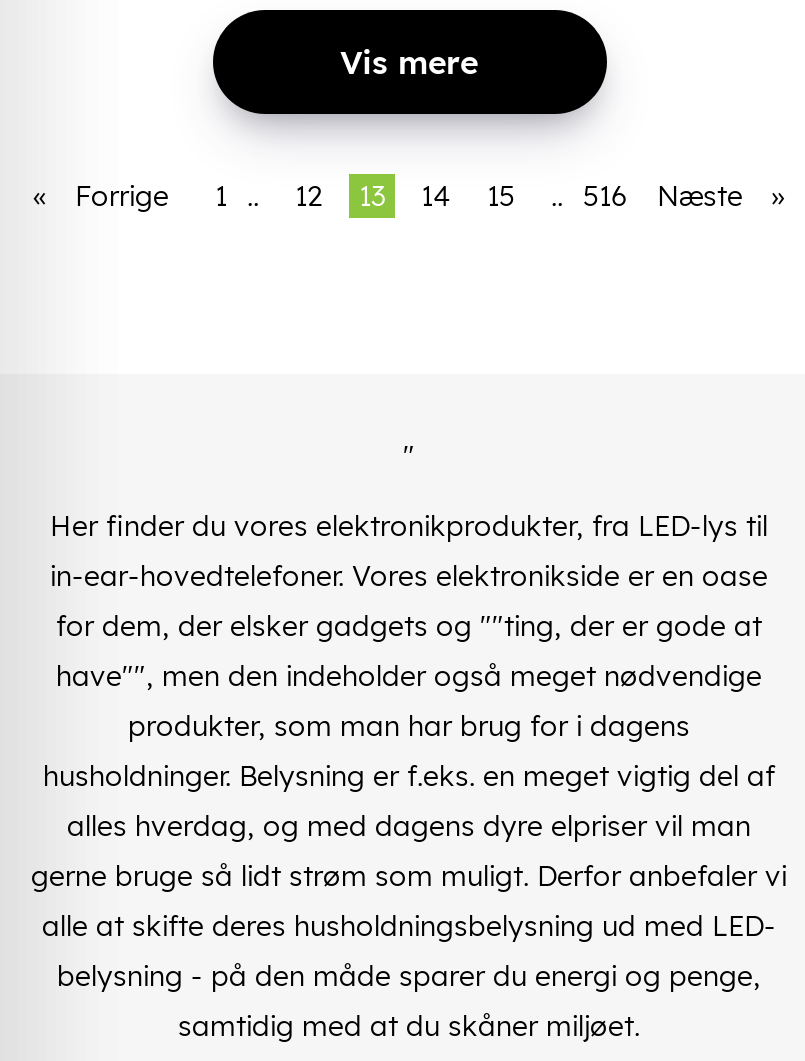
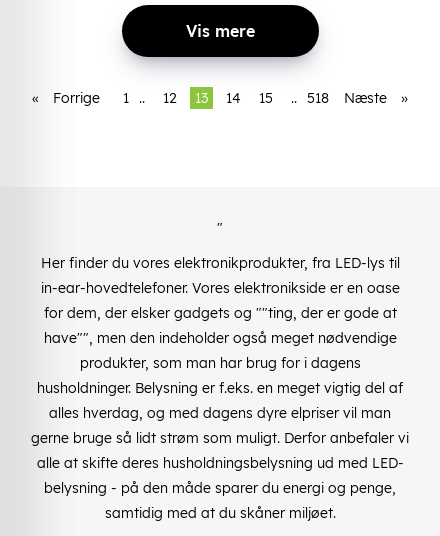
- .. 516
+ .. 518
